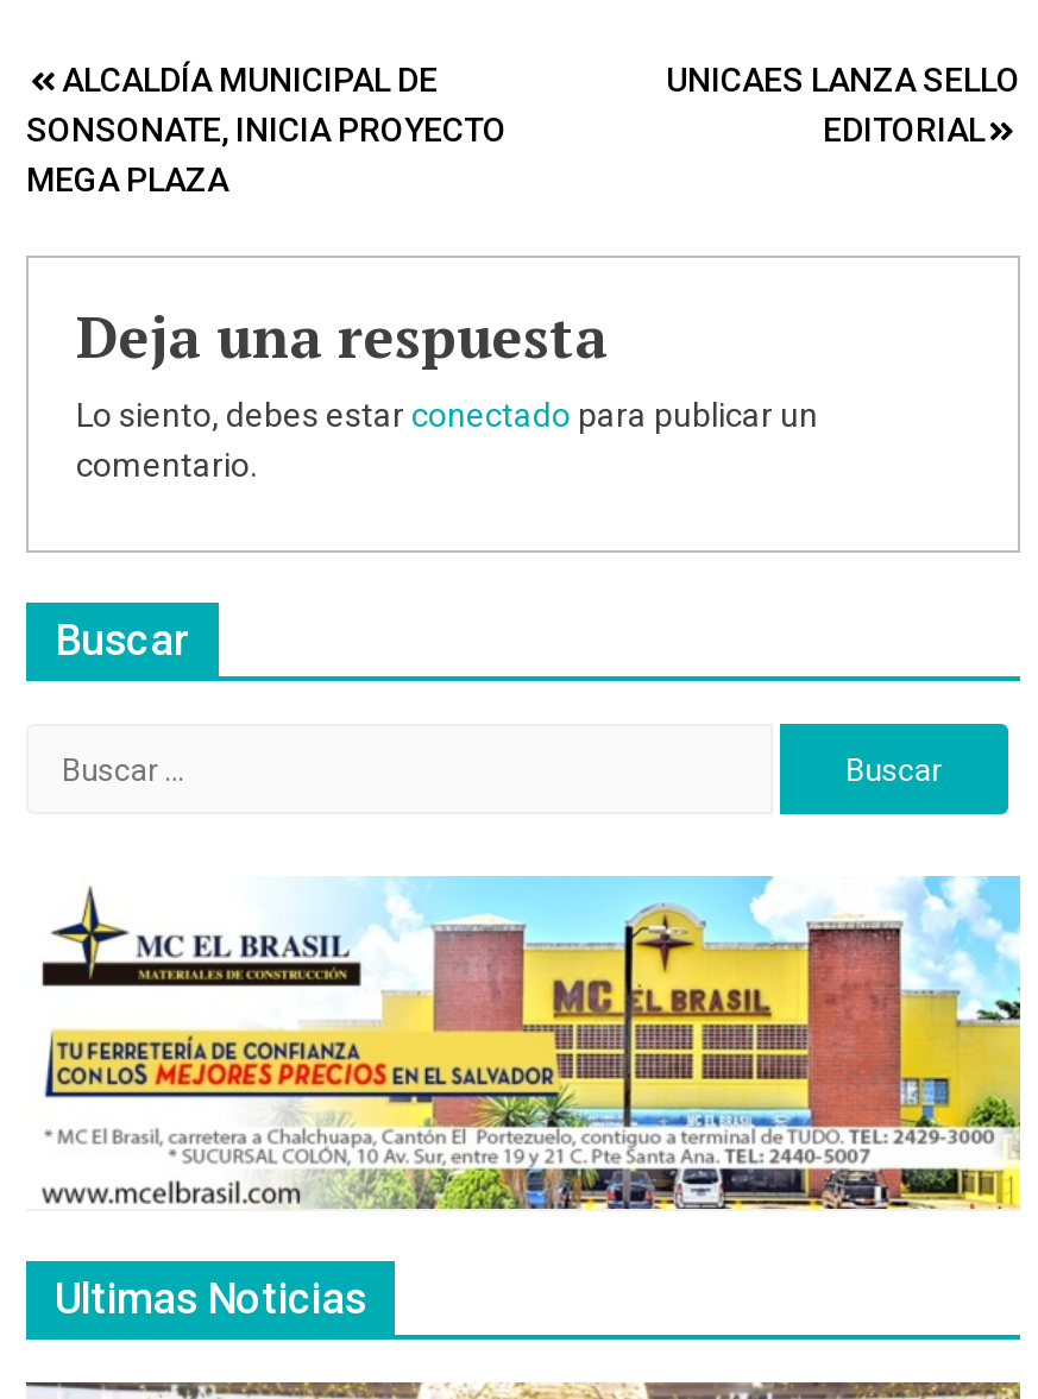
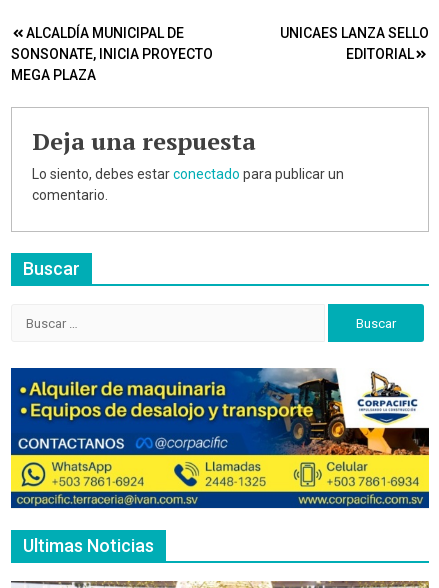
- [image]
+ [image]
